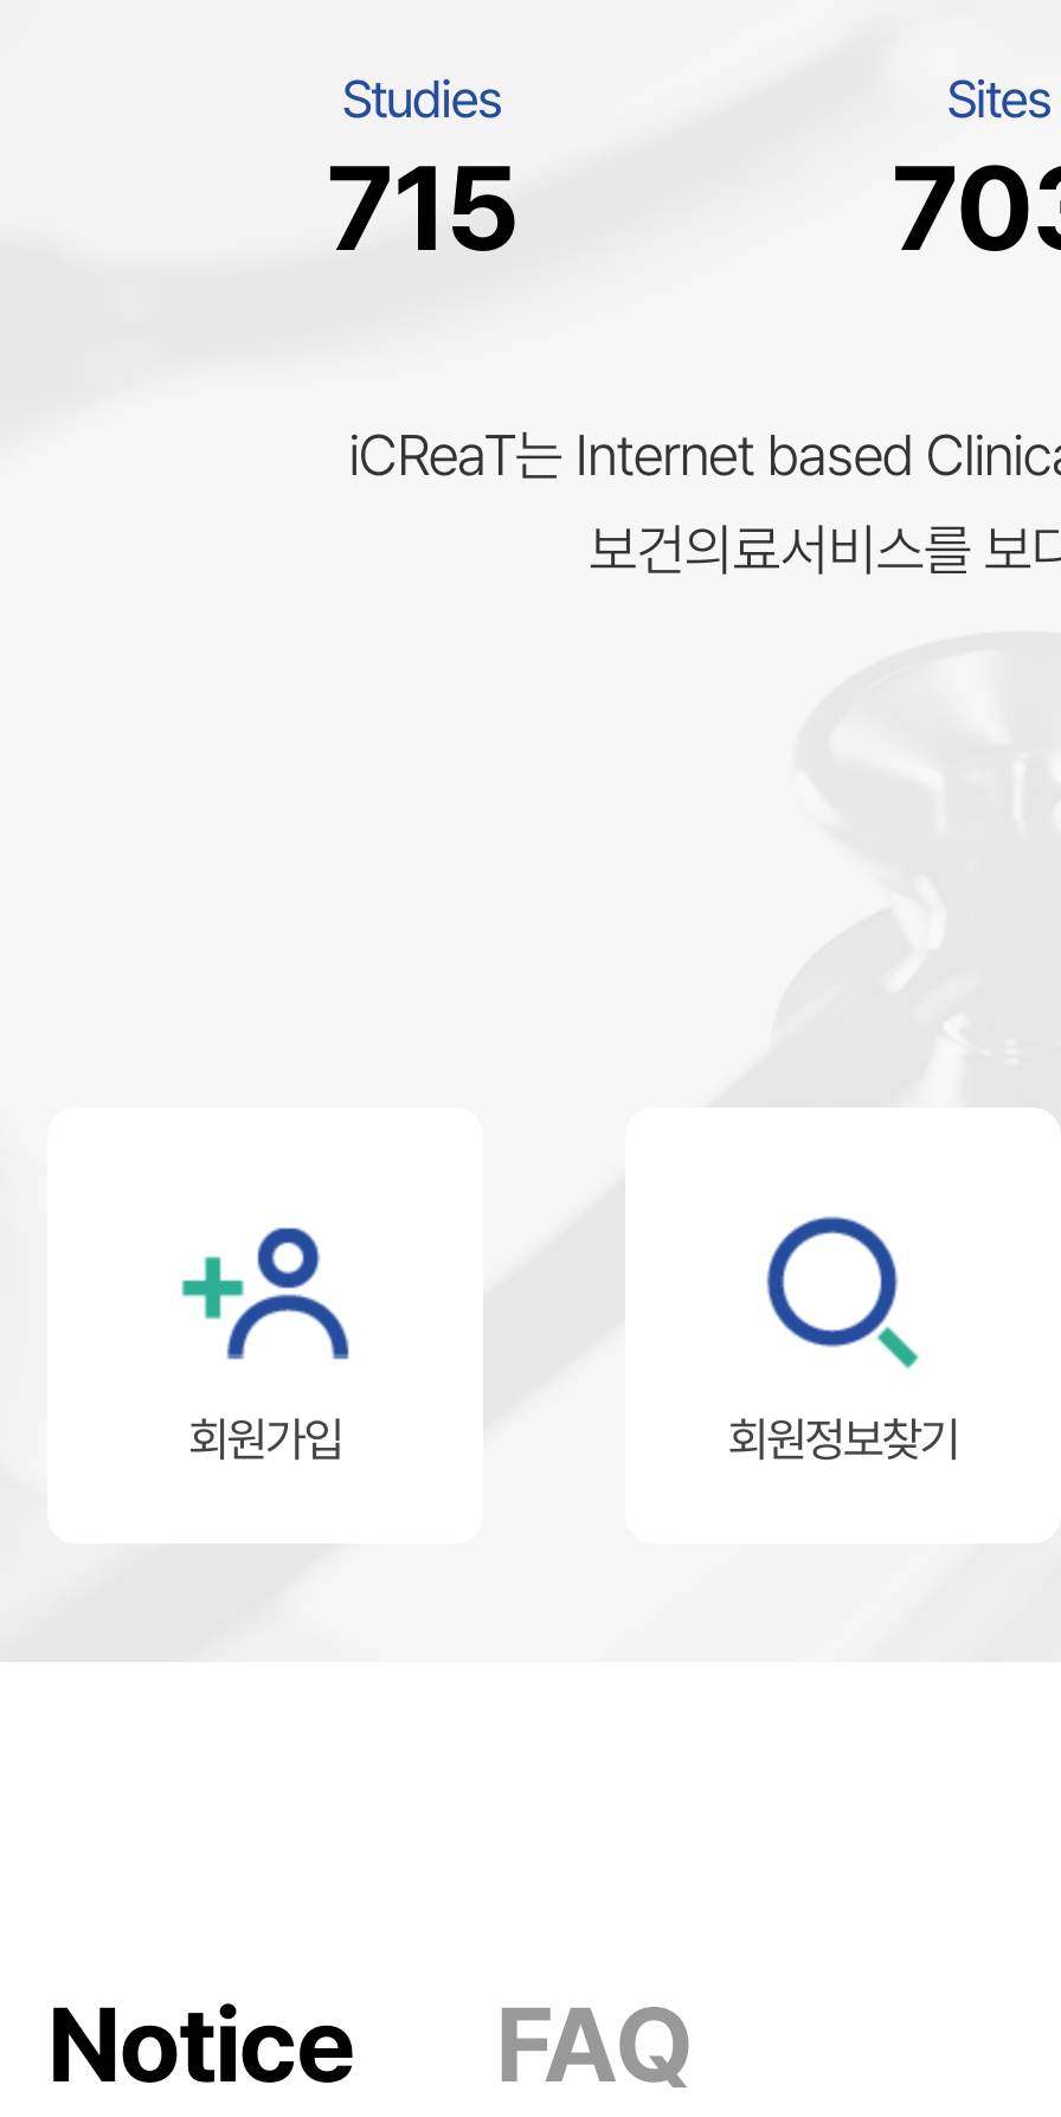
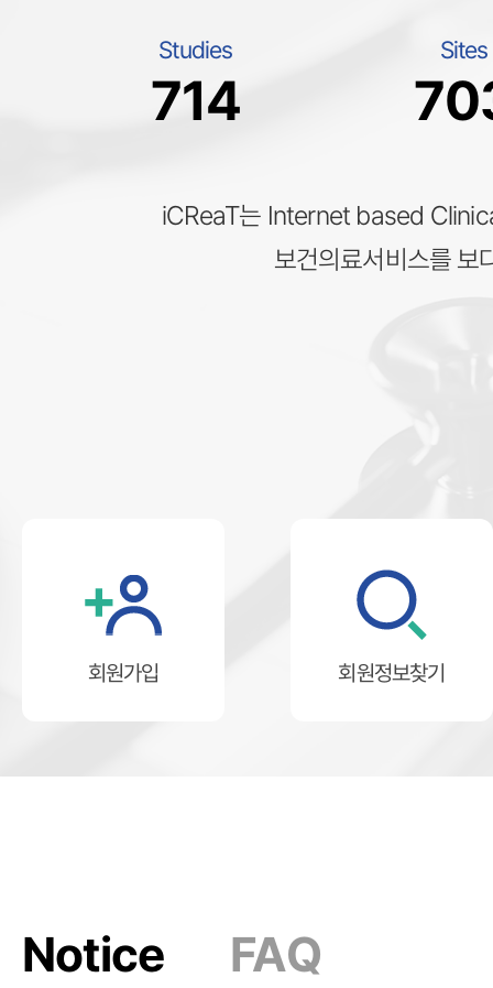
- 715
+ 714
